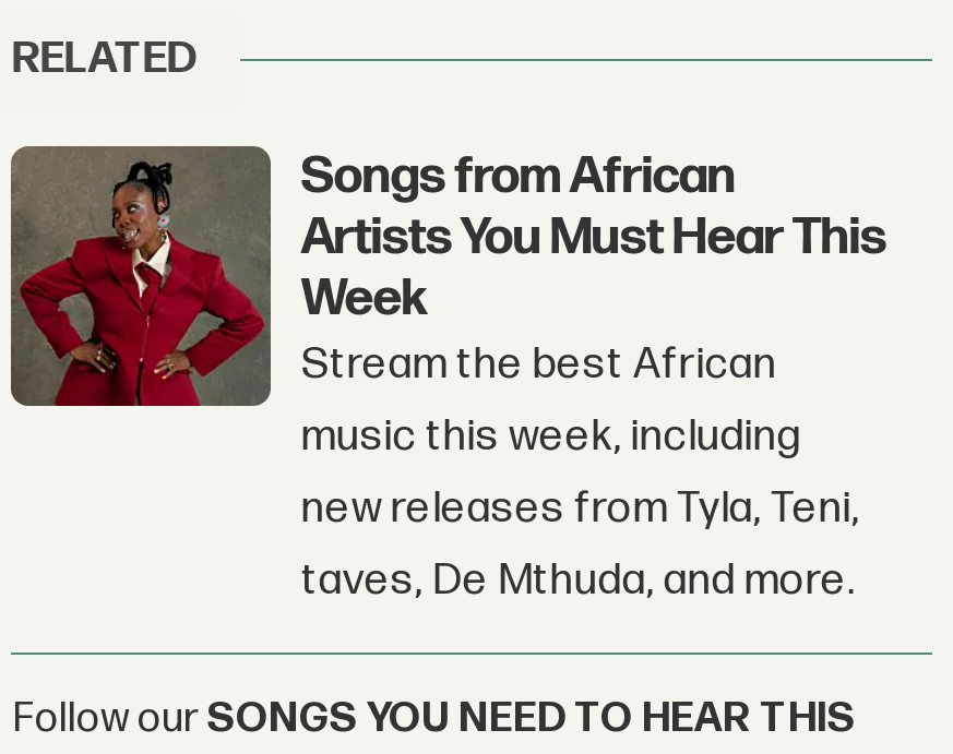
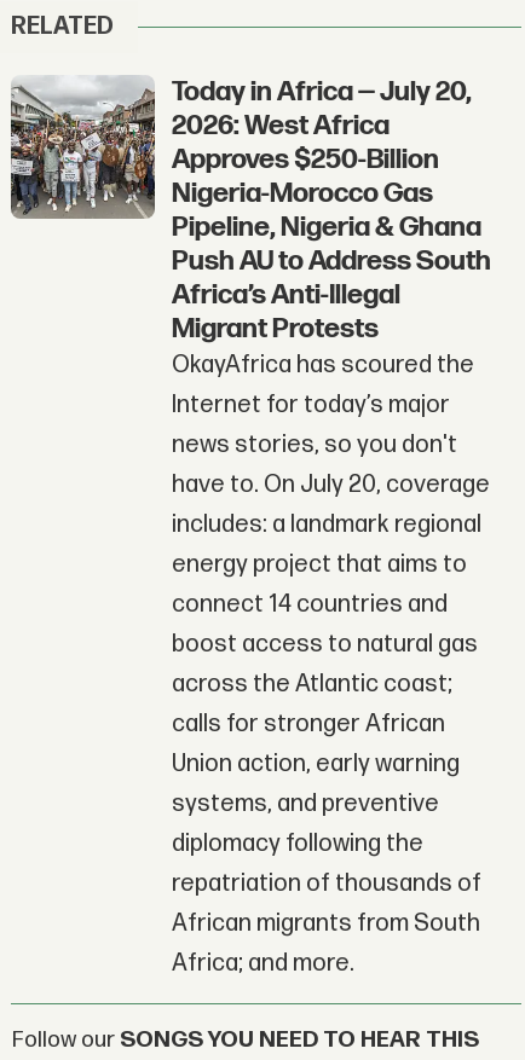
- [image]
- Songs from African
- Artists You Must Hear This
- Week
- Stream the best African
- music this week, including
- new releases from Tyla, Teni,
- taves, De Mthuda, and more.
+ [image]
+ Today in Africa — July 20,
+ 2026: West Africa
+ Approves $250-Billion
+ Nigeria-Morocco Gas
+ Pipeline, Nigeria & Ghana
+ Push AU to Address South
+ Africa’s Anti-Illegal
+ Migrant Protests
+ OkayAfrica has scoured the
+ Internet for today’s major
+ news stories, so you don't
+ have to. On July 20, coverage
+ includes: a landmark regional
+ energy project that aims to
+ connect 14 countries and
+ boost access to natural gas
+ across the Atlantic coast;
+ calls for stronger African
+ Union action, early warning
+ systems, and preventive
+ diplomacy following the
+ repatriation of thousands of
+ African migrants from South
+ Africa; and more.
